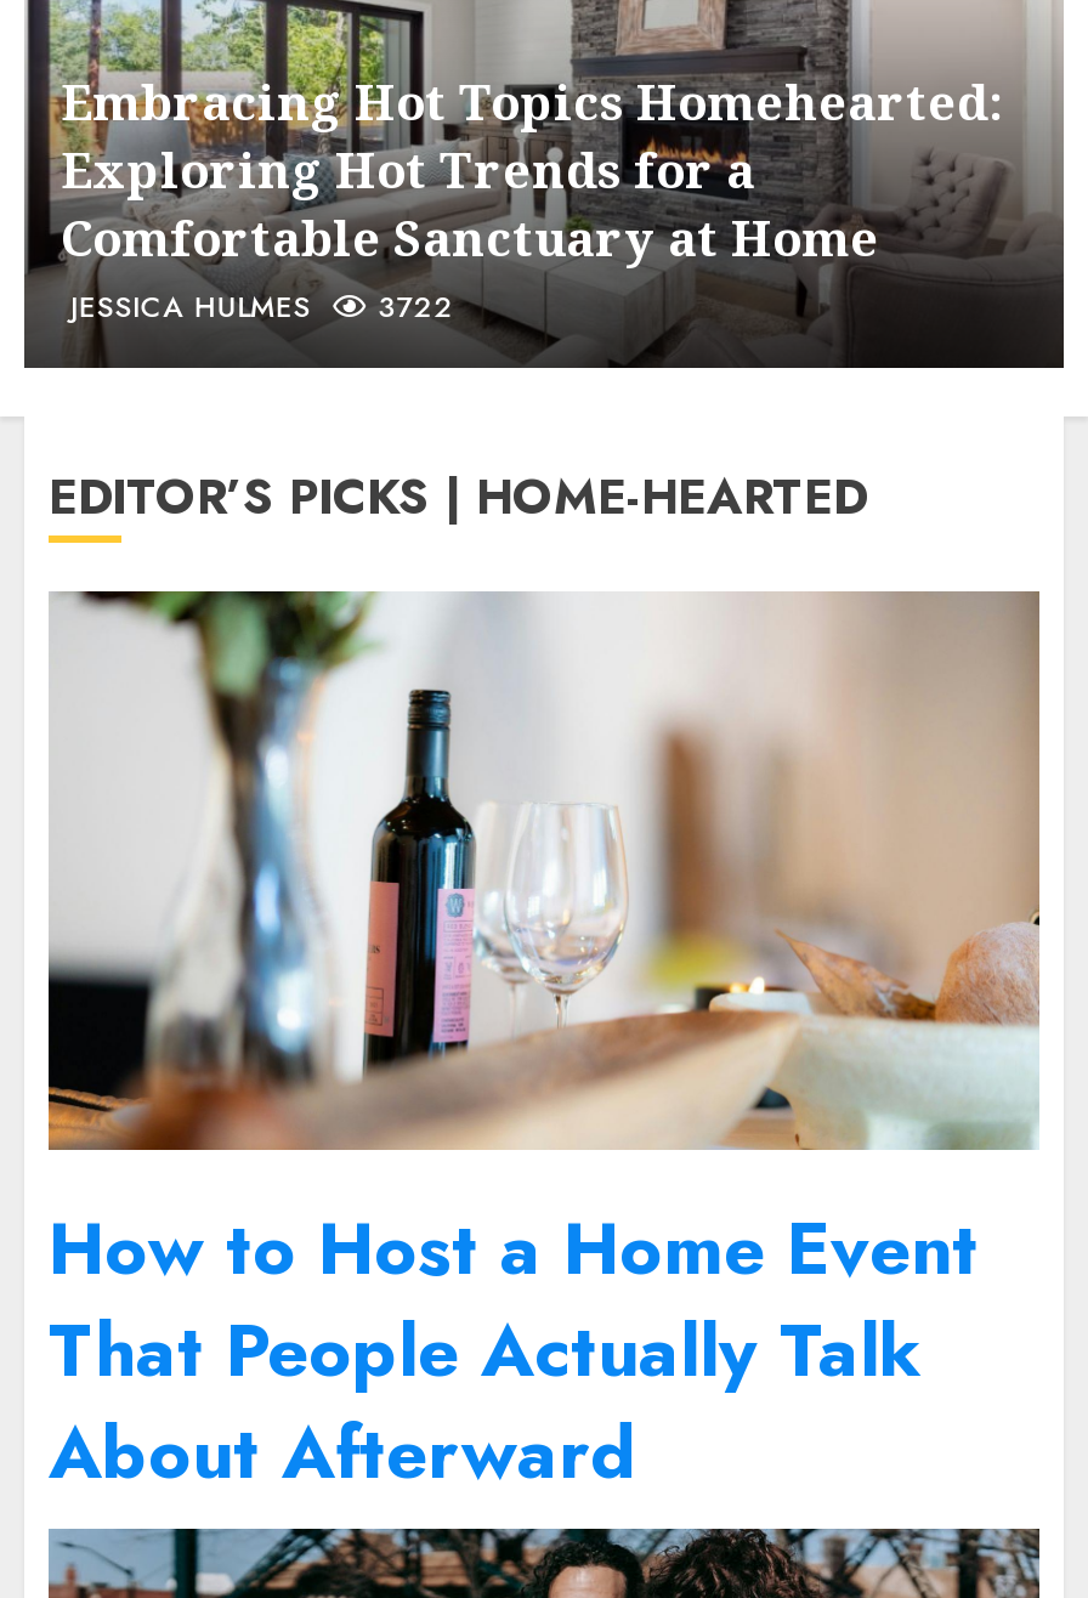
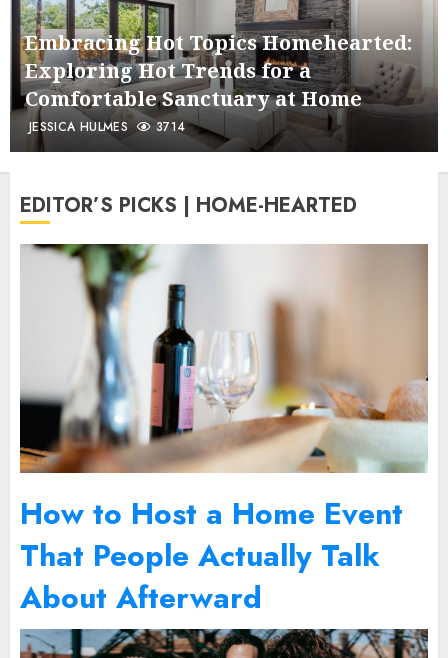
- JESSICA HULMES 3722
+ JESSICA HULMES 3714
